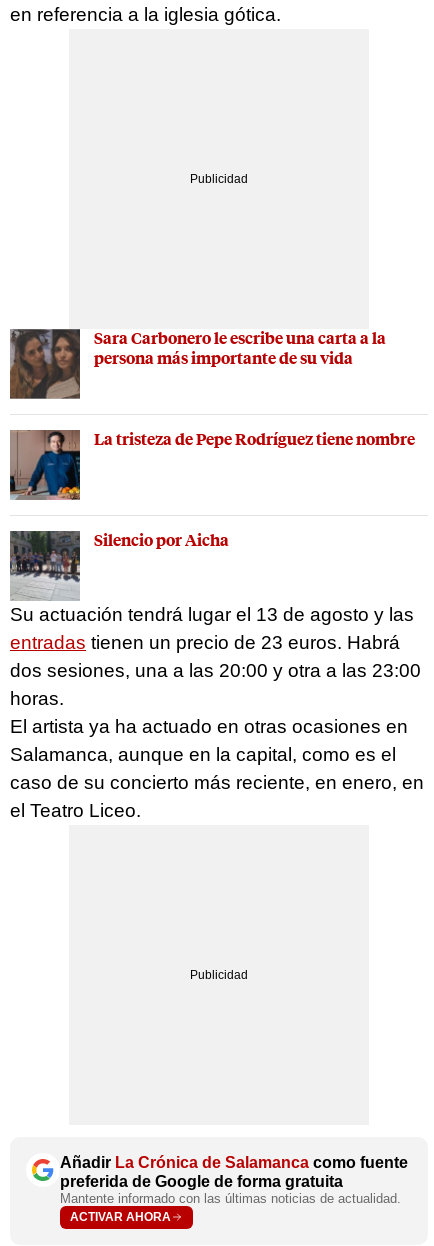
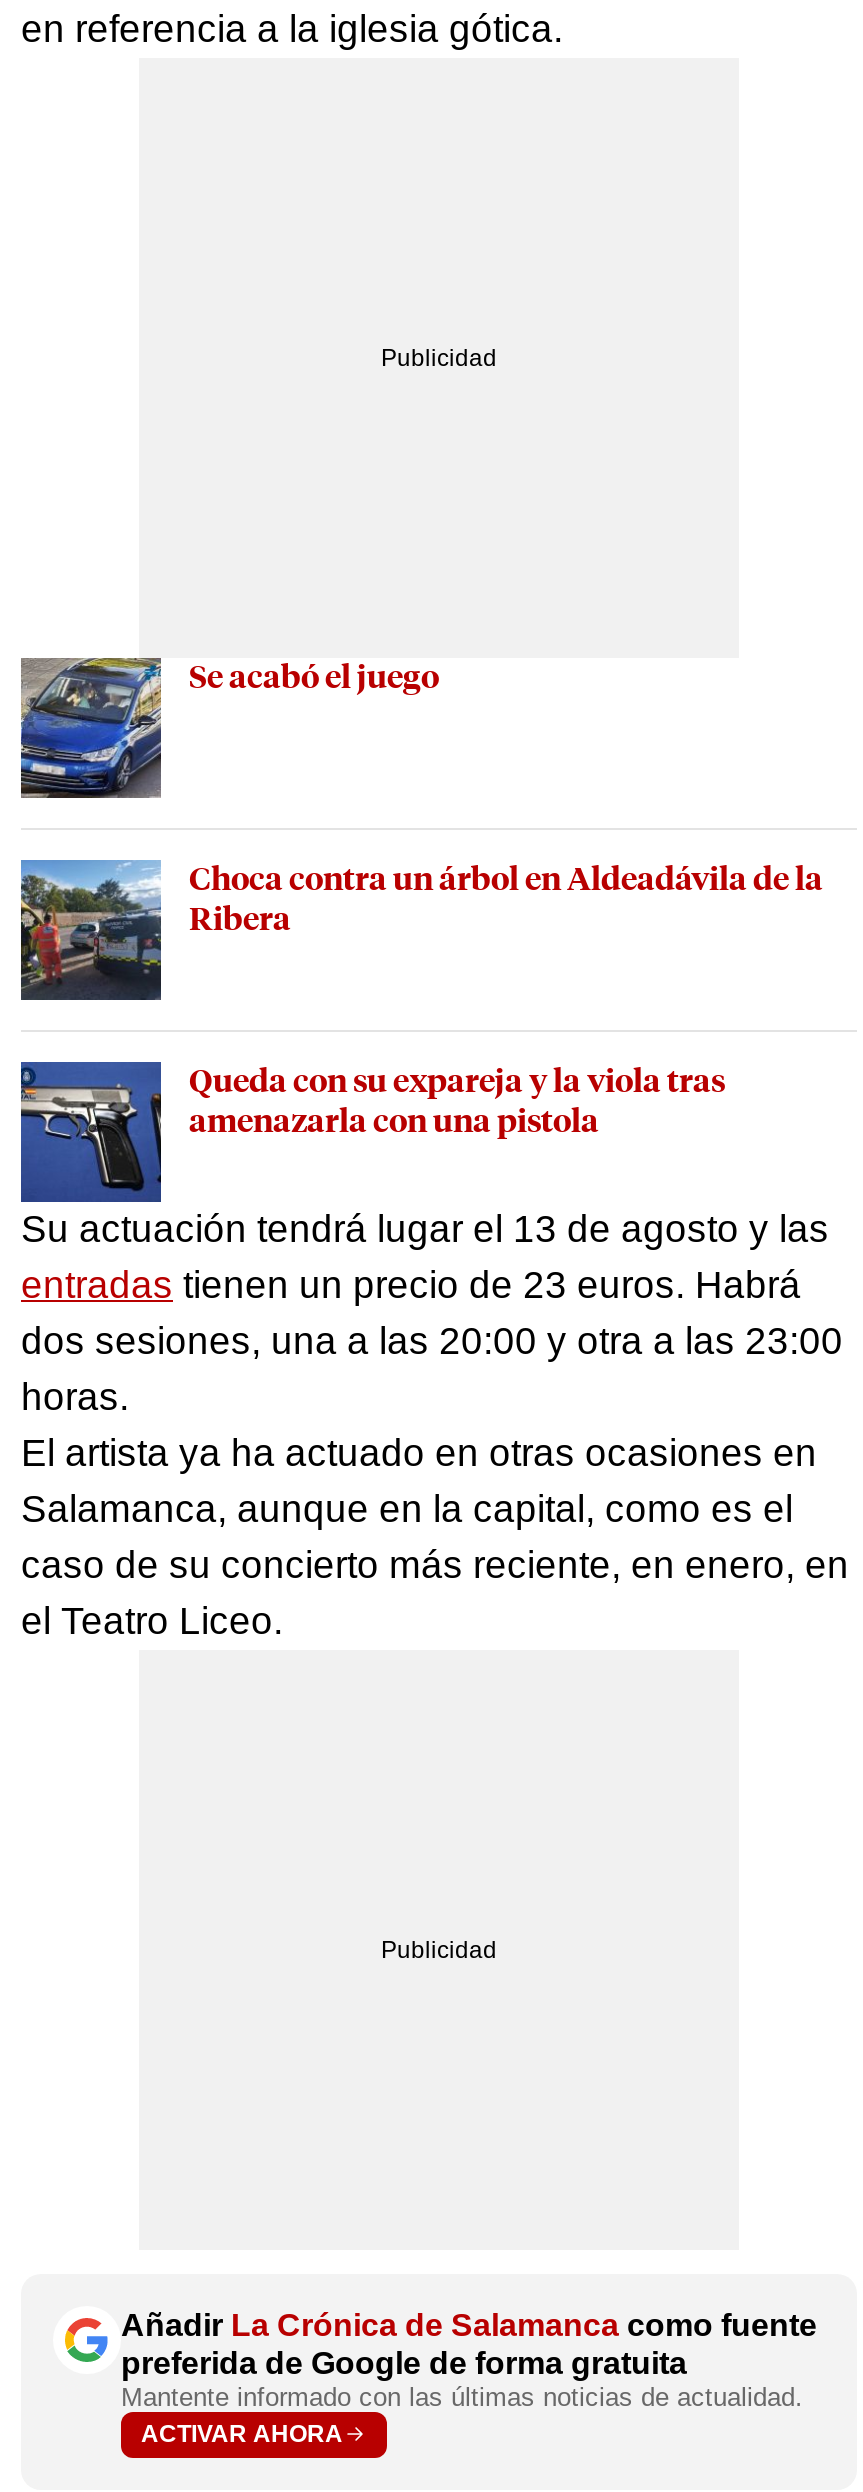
- [image]
- Sara Carbonero le escribe una carta a la
- persona más importante de su vida
+ [image]
+ Se acabó el juego

- [image]
- La tristeza de Pepe Rodríguez tiene nombre
+ [image]
+ Choca contra un árbol en Aldeadávila de la
+ Ribera

- [image]
- Silencio por Aicha
+ [image]
+ Queda con su expareja y la viola tras
+ amenazarla con una pistola
